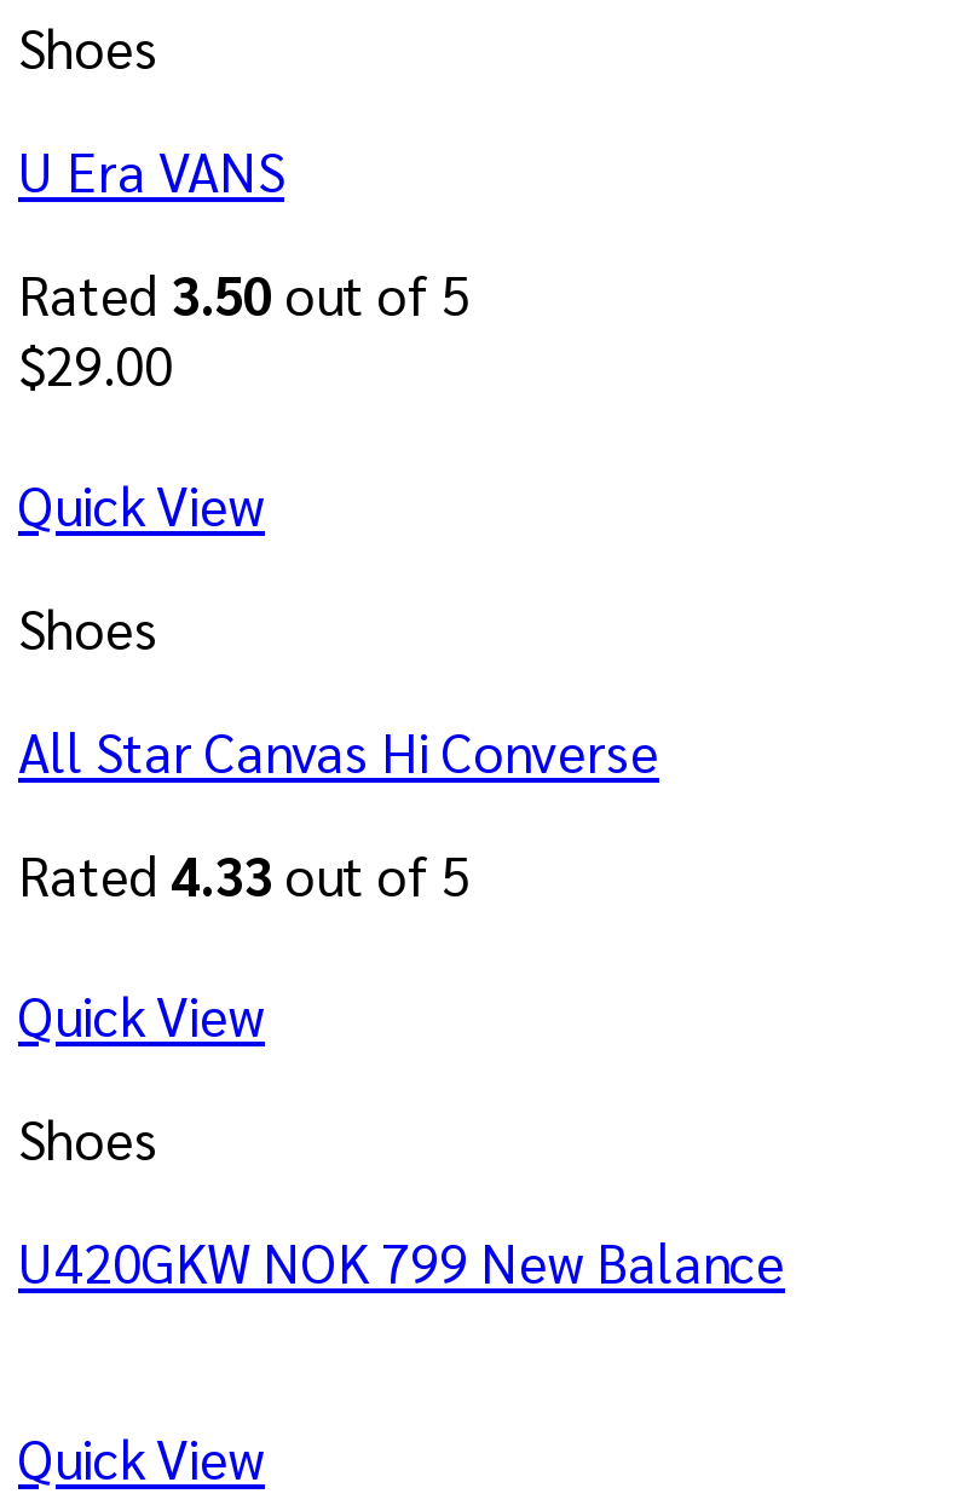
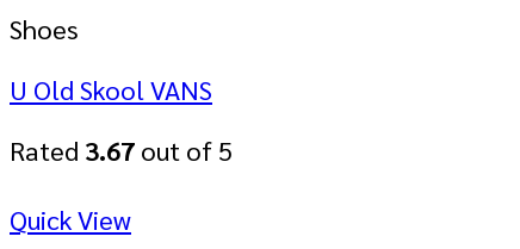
- U Era VANS
- Rated 3.50 out of 5
- $29.00
- Quick View
- Shoes
- All Star Canvas Hi Converse
- Rated 4.33 out of 5
- Quick View
- Shoes
- U420GKW NOK 799 New Balance
+ U Old Skool VANS
+ Rated 3.67 out of 5
